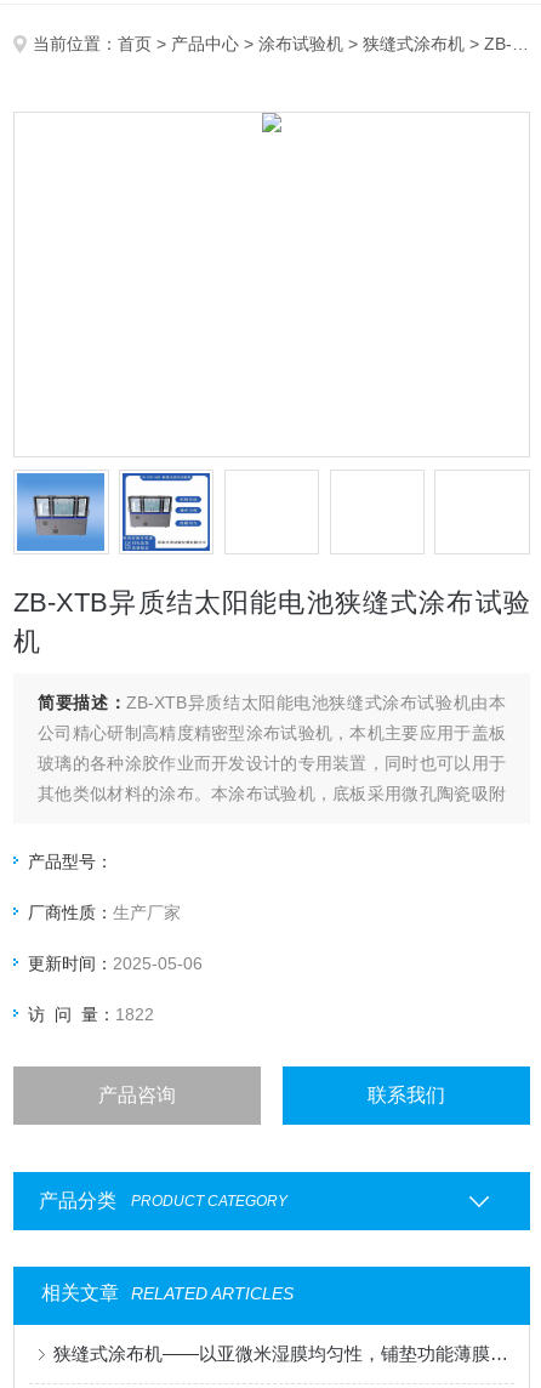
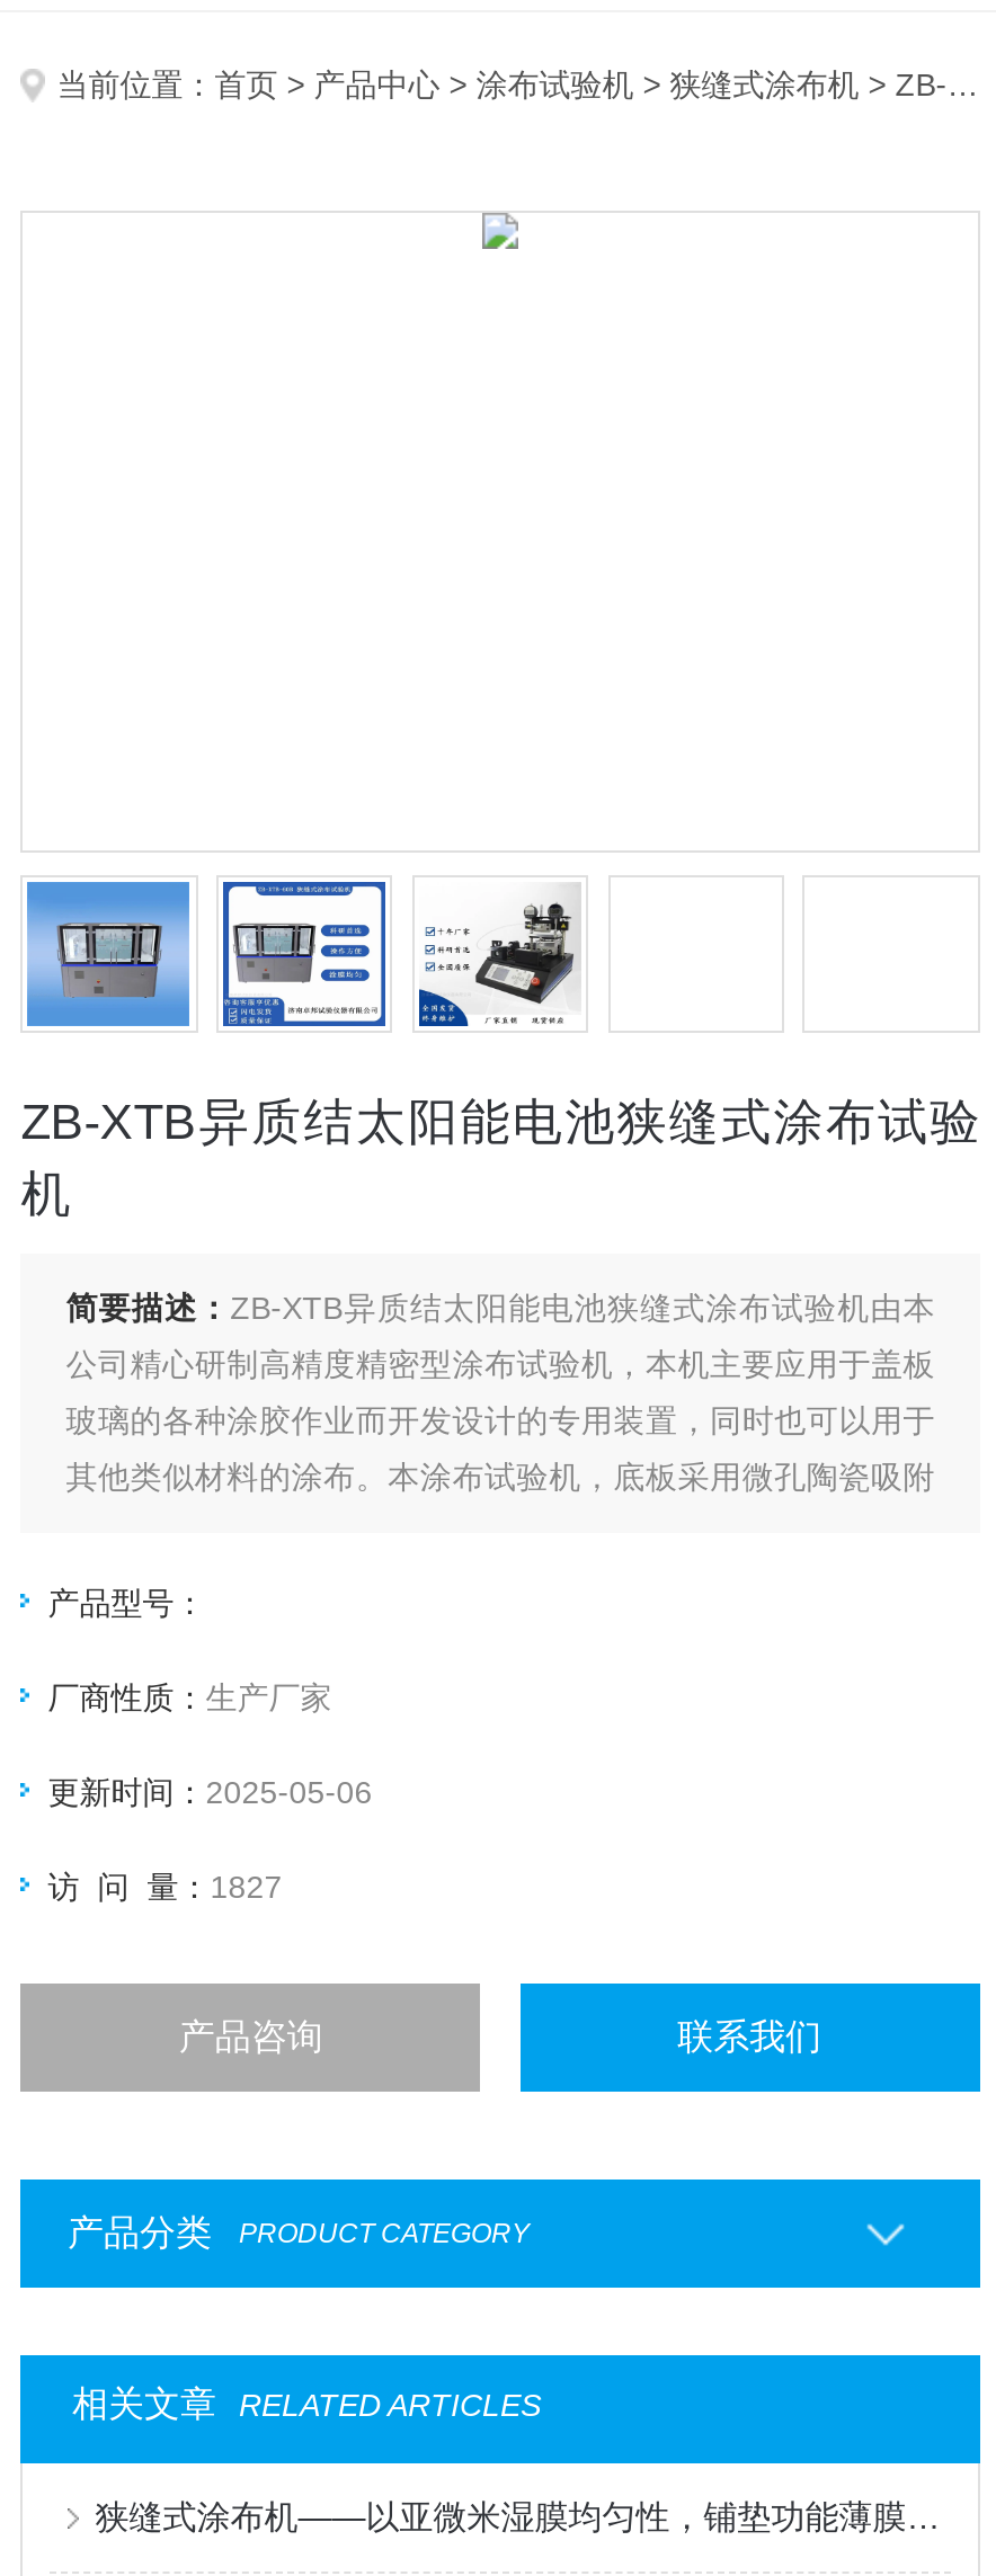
+ [image]

- 访 问 量：1822
+ 访 问 量：1827
